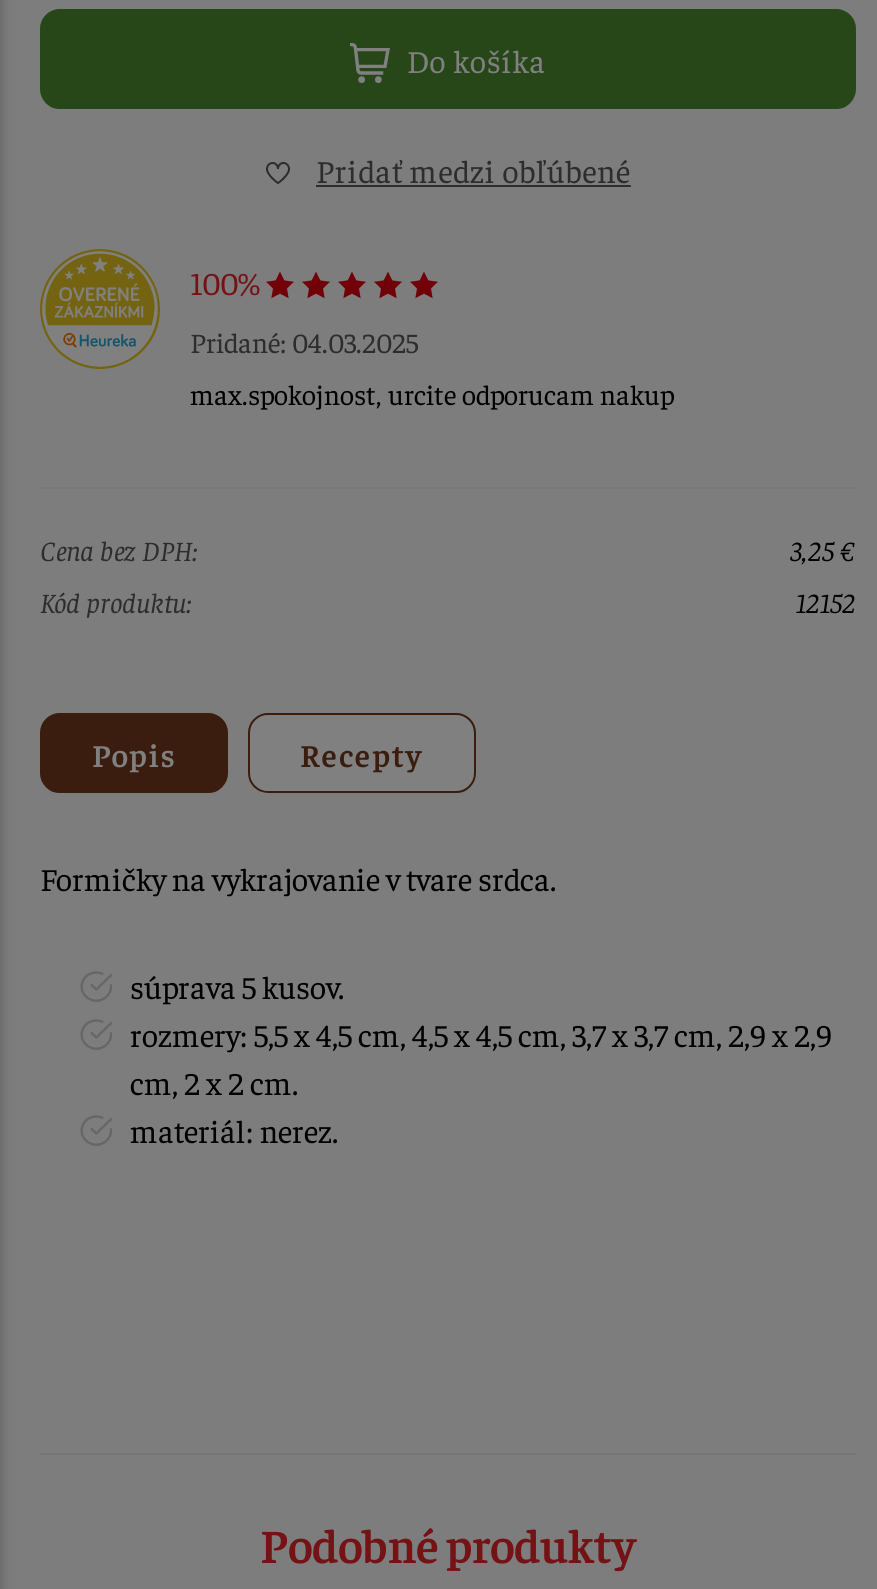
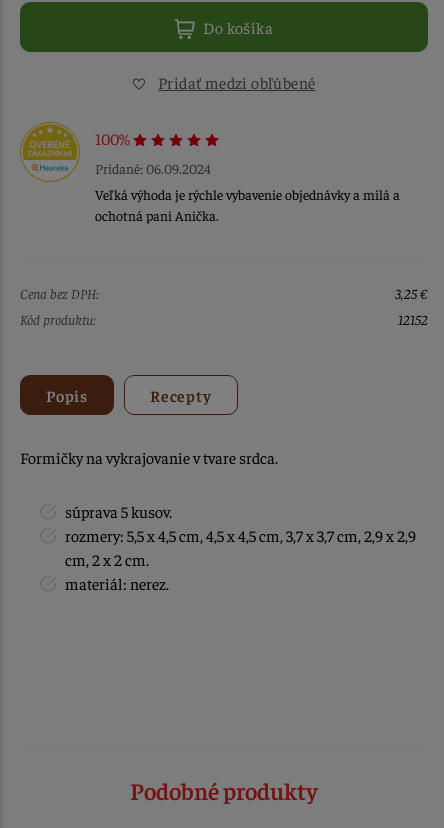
- Pridané: 04.03.2025
- max.spokojnost, urcite odporucam nakup
+ Pridané: 06.09.2024
+ Veľká výhoda je rýchle vybavenie objednávky a milá a
+ ochotná pani Anička.
